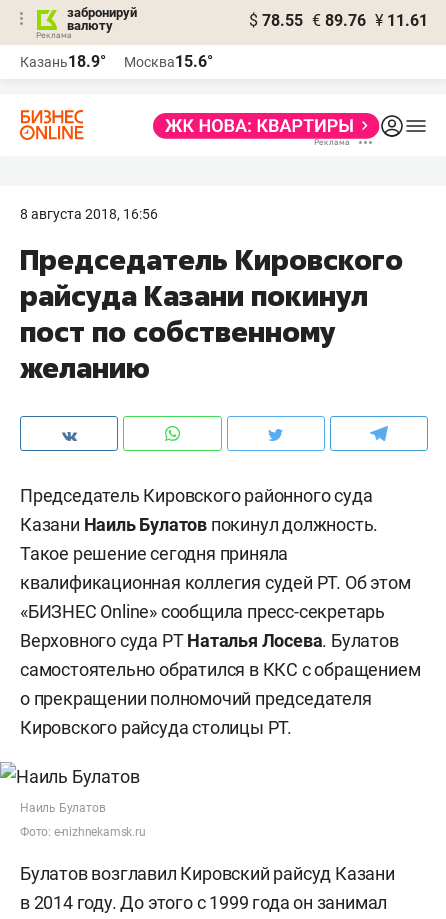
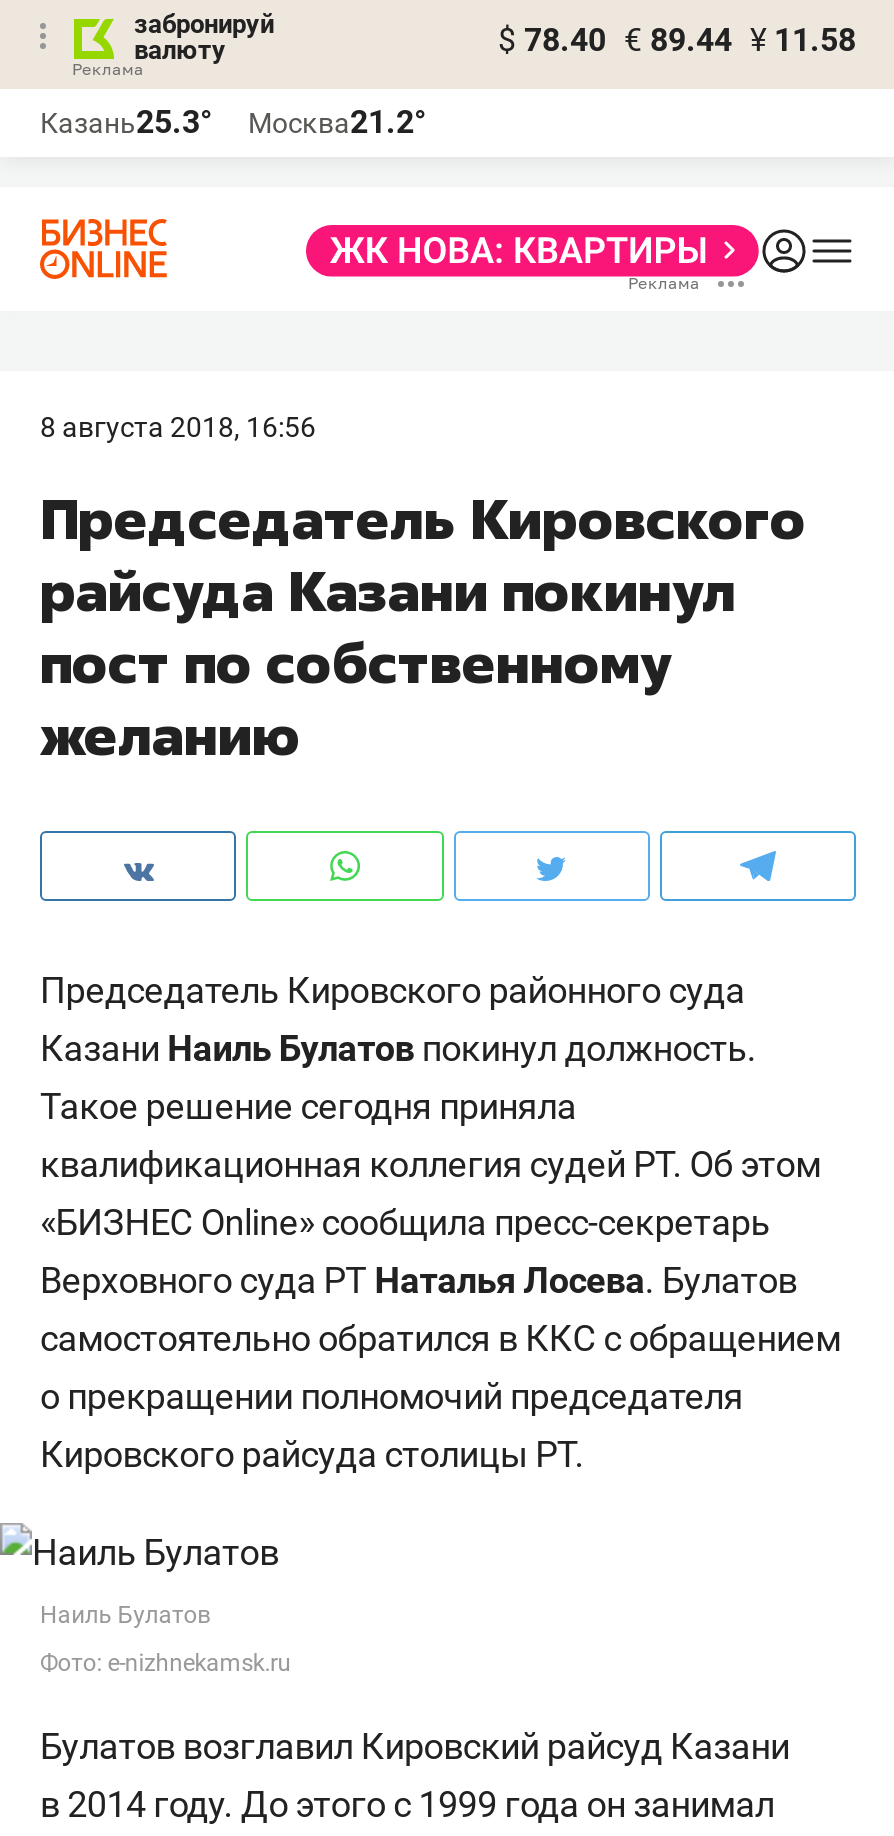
- $ 78.55 € 89.76 ¥ 11.61
+ $ 78.40 € 89.44 ¥ 11.58

- Казань18.9°
+ Казань25.3°

- Москва15.6°
+ Москва21.2°
